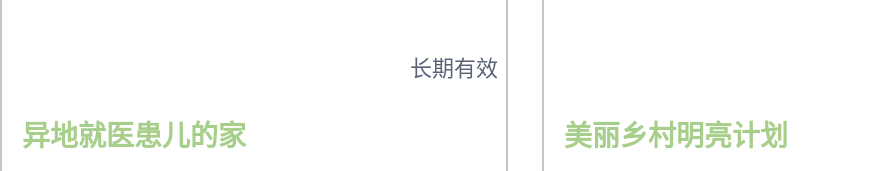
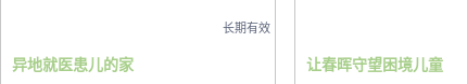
- 美丽乡村明亮计划
+ 让春晖守望困境儿童
